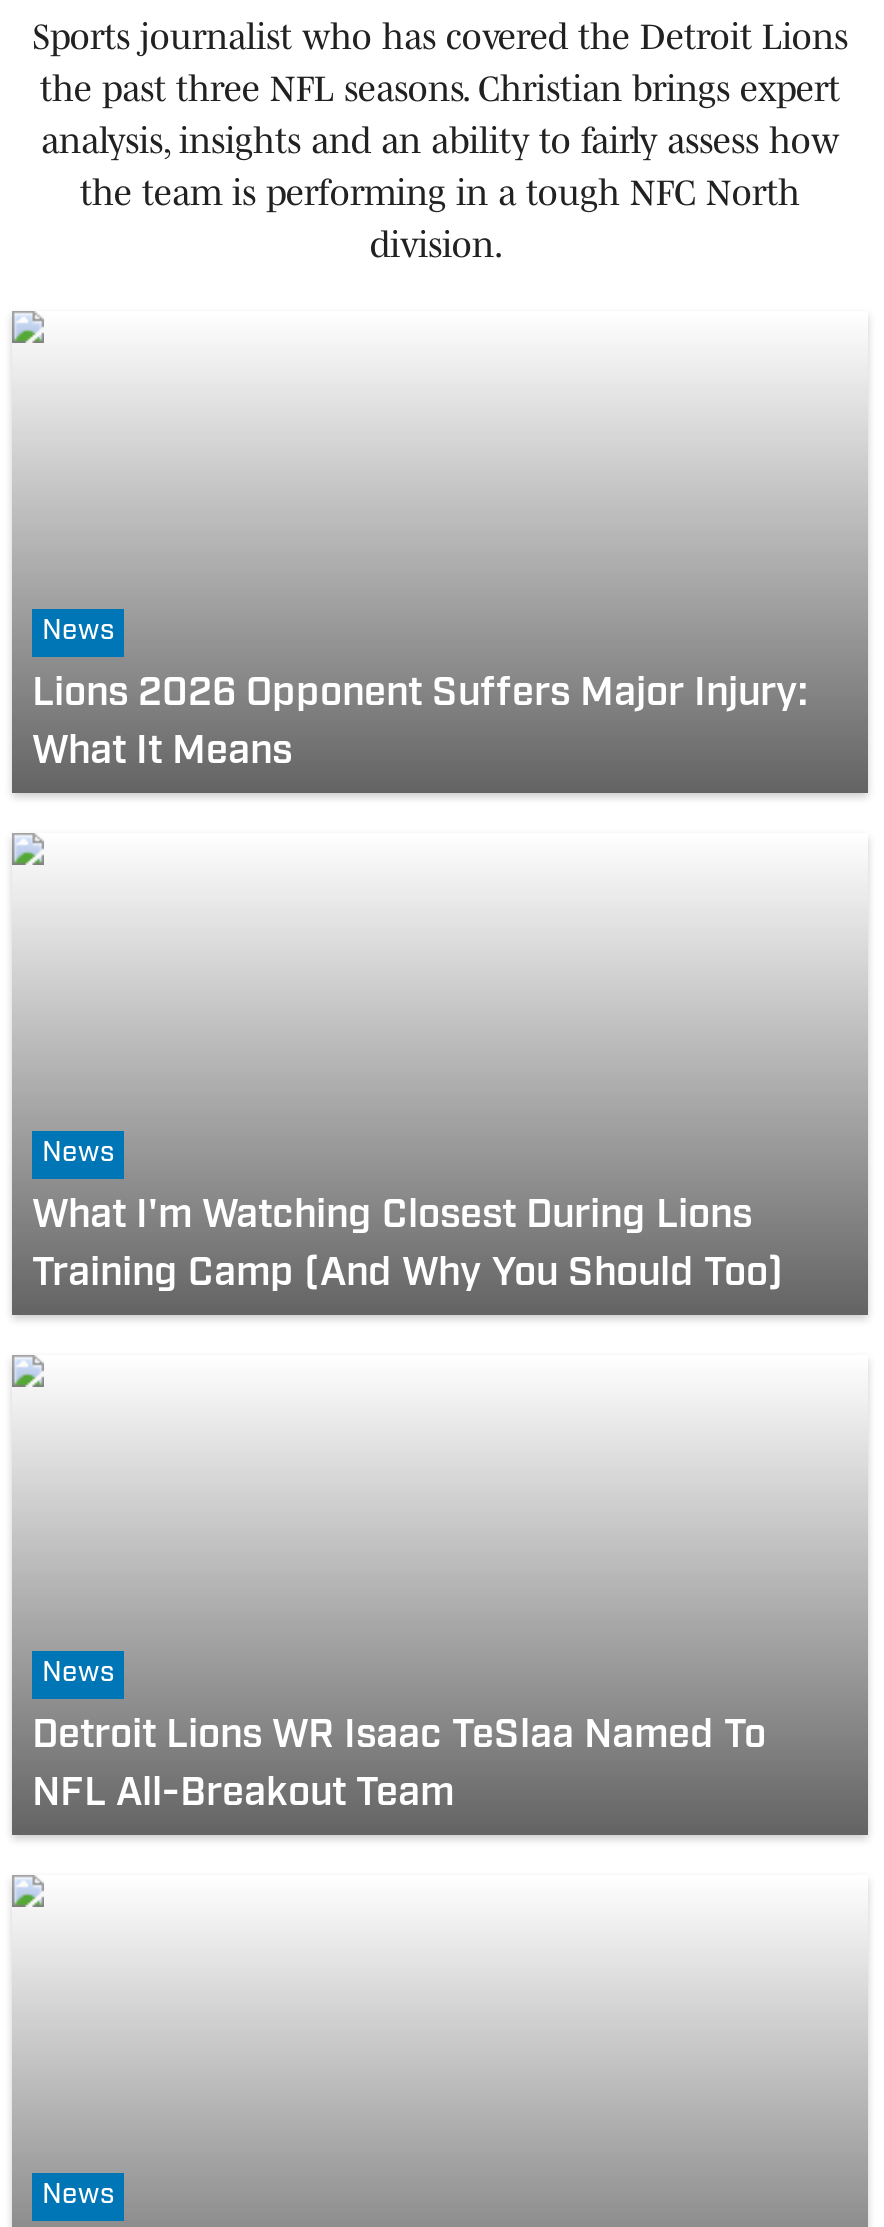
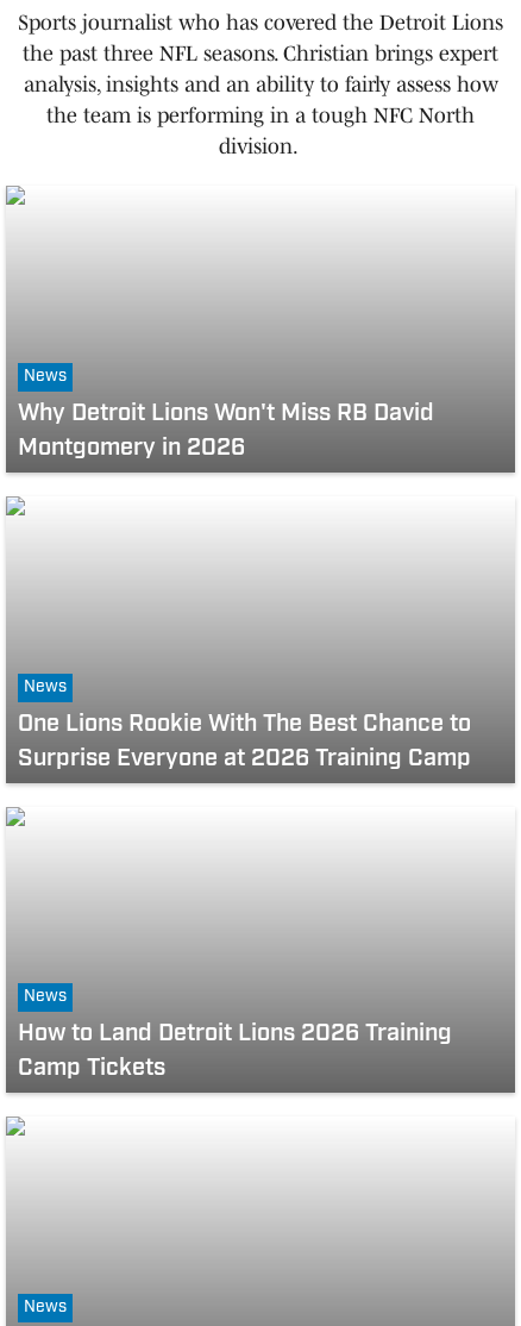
- Lions 2026 Opponent Suffers Major Injury:
- What It Means
+ Why Detroit Lions Won't Miss RB David
+ Montgomery in 2026

- What I'm Watching Closest During Lions
- Training Camp (And Why You Should Too)
+ One Lions Rookie With The Best Chance to
+ Surprise Everyone at 2026 Training Camp

- Detroit Lions WR Isaac TeSlaa Named To
- NFL All-Breakout Team
+ How to Land Detroit Lions 2026 Training
+ Camp Tickets
